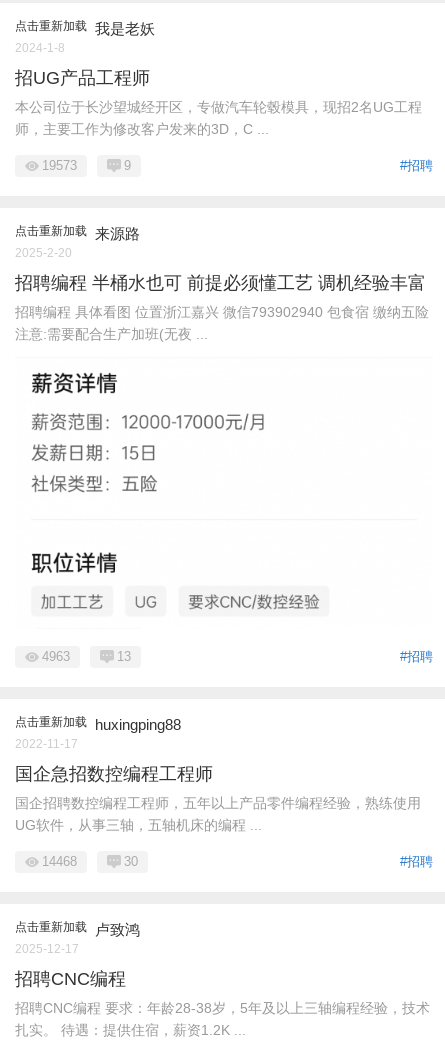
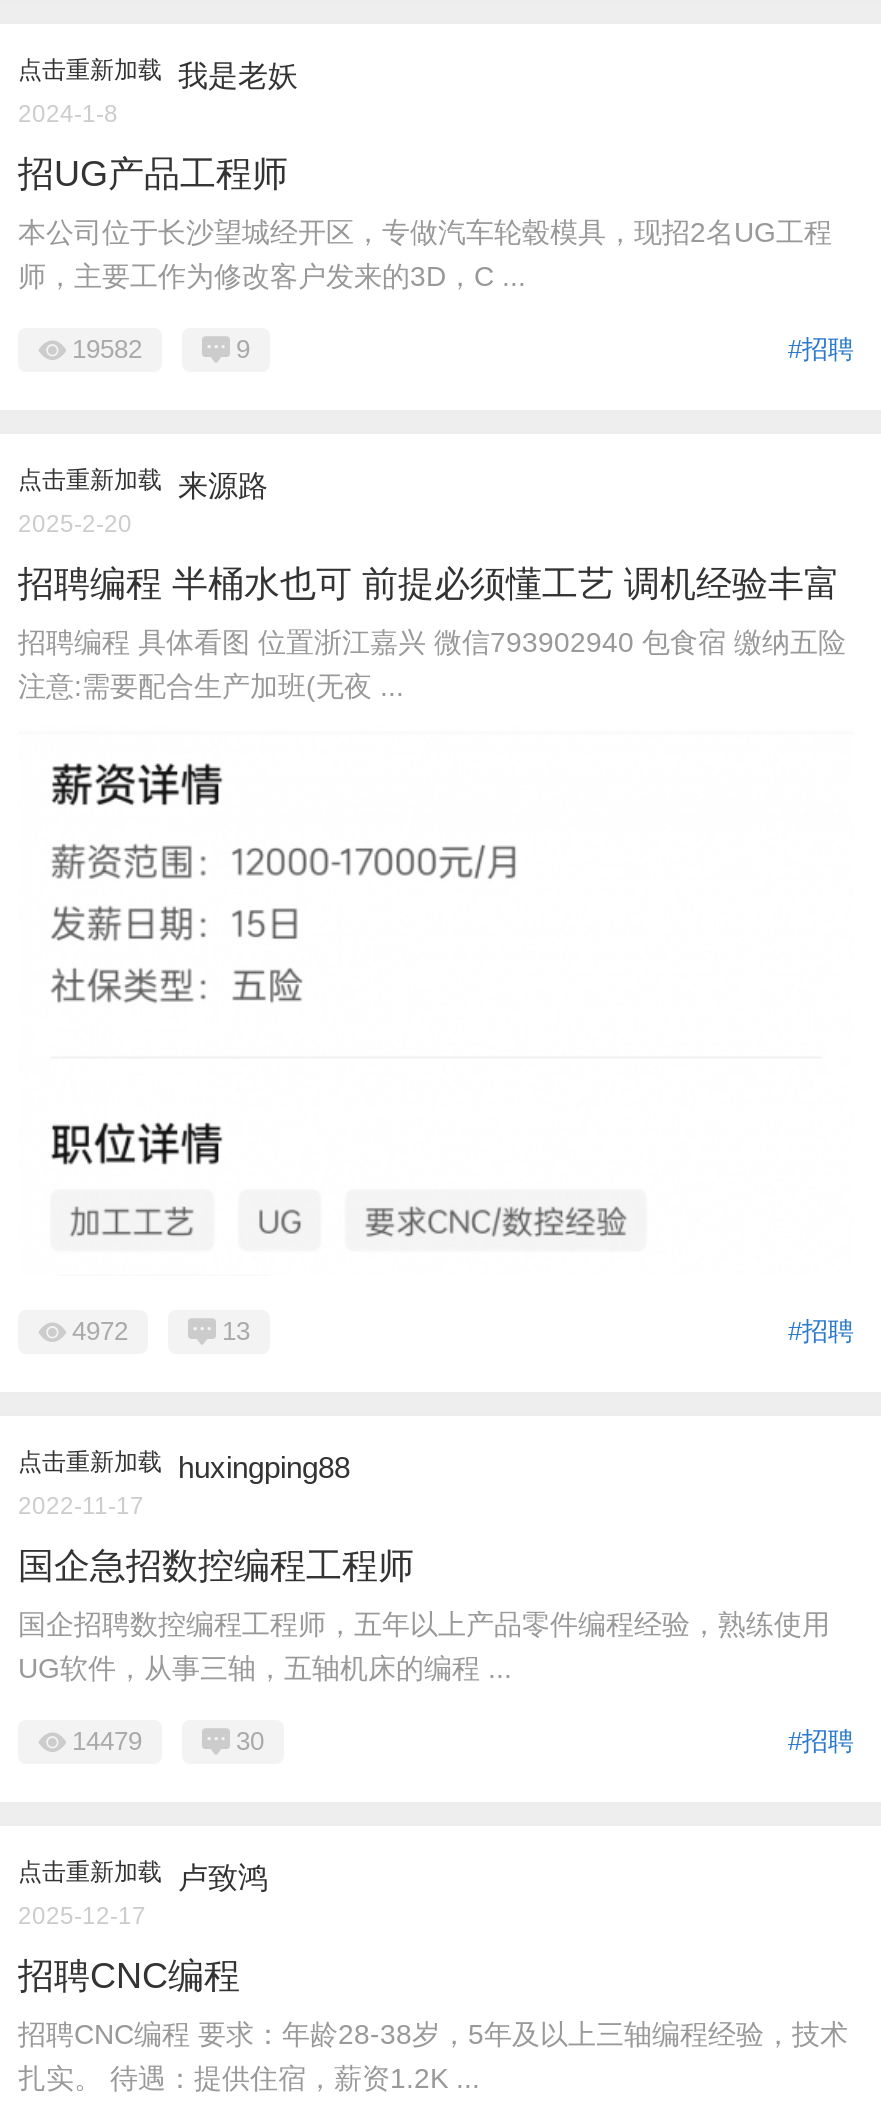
- 19573
+ 19582

- 4963
+ 4972

- 14468
+ 14479
